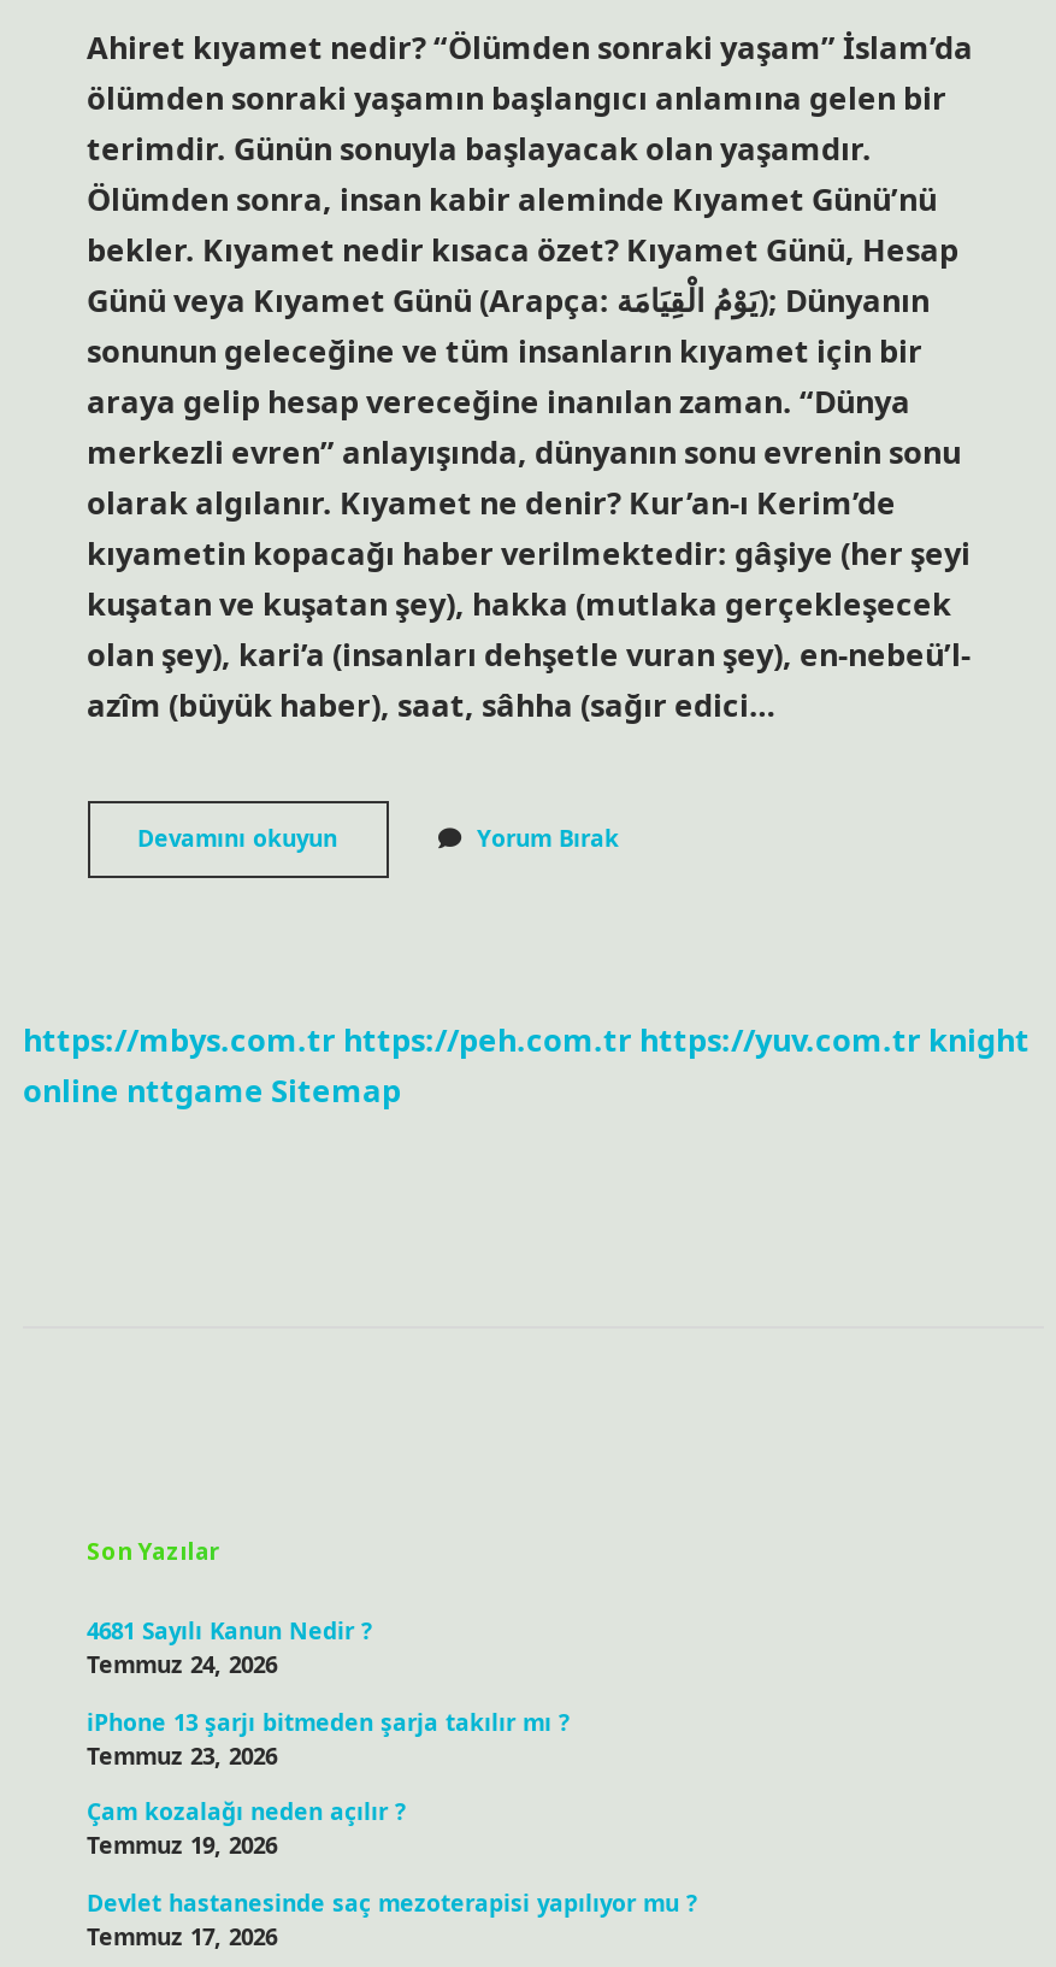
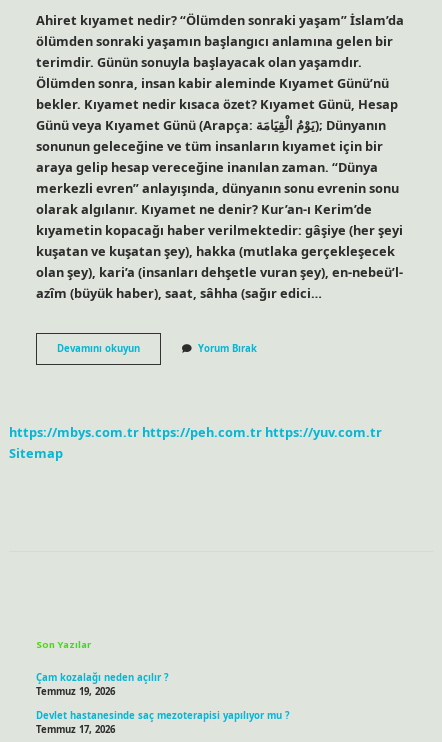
- https://mbys.com.tr https://peh.com.tr https://yuv.com.tr knight
- online nttgame Sitemap
+ https://mbys.com.tr https://peh.com.tr https://yuv.com.tr
+ Sitemap

- 4681 Sayılı Kanun Nedir ?
- Temmuz 24, 2026
- iPhone 13 şarjı bitmeden şarja takılır mı ?
- Temmuz 23, 2026
